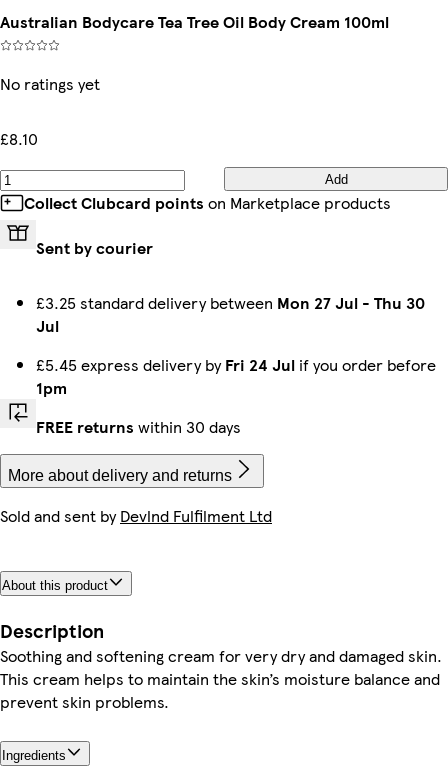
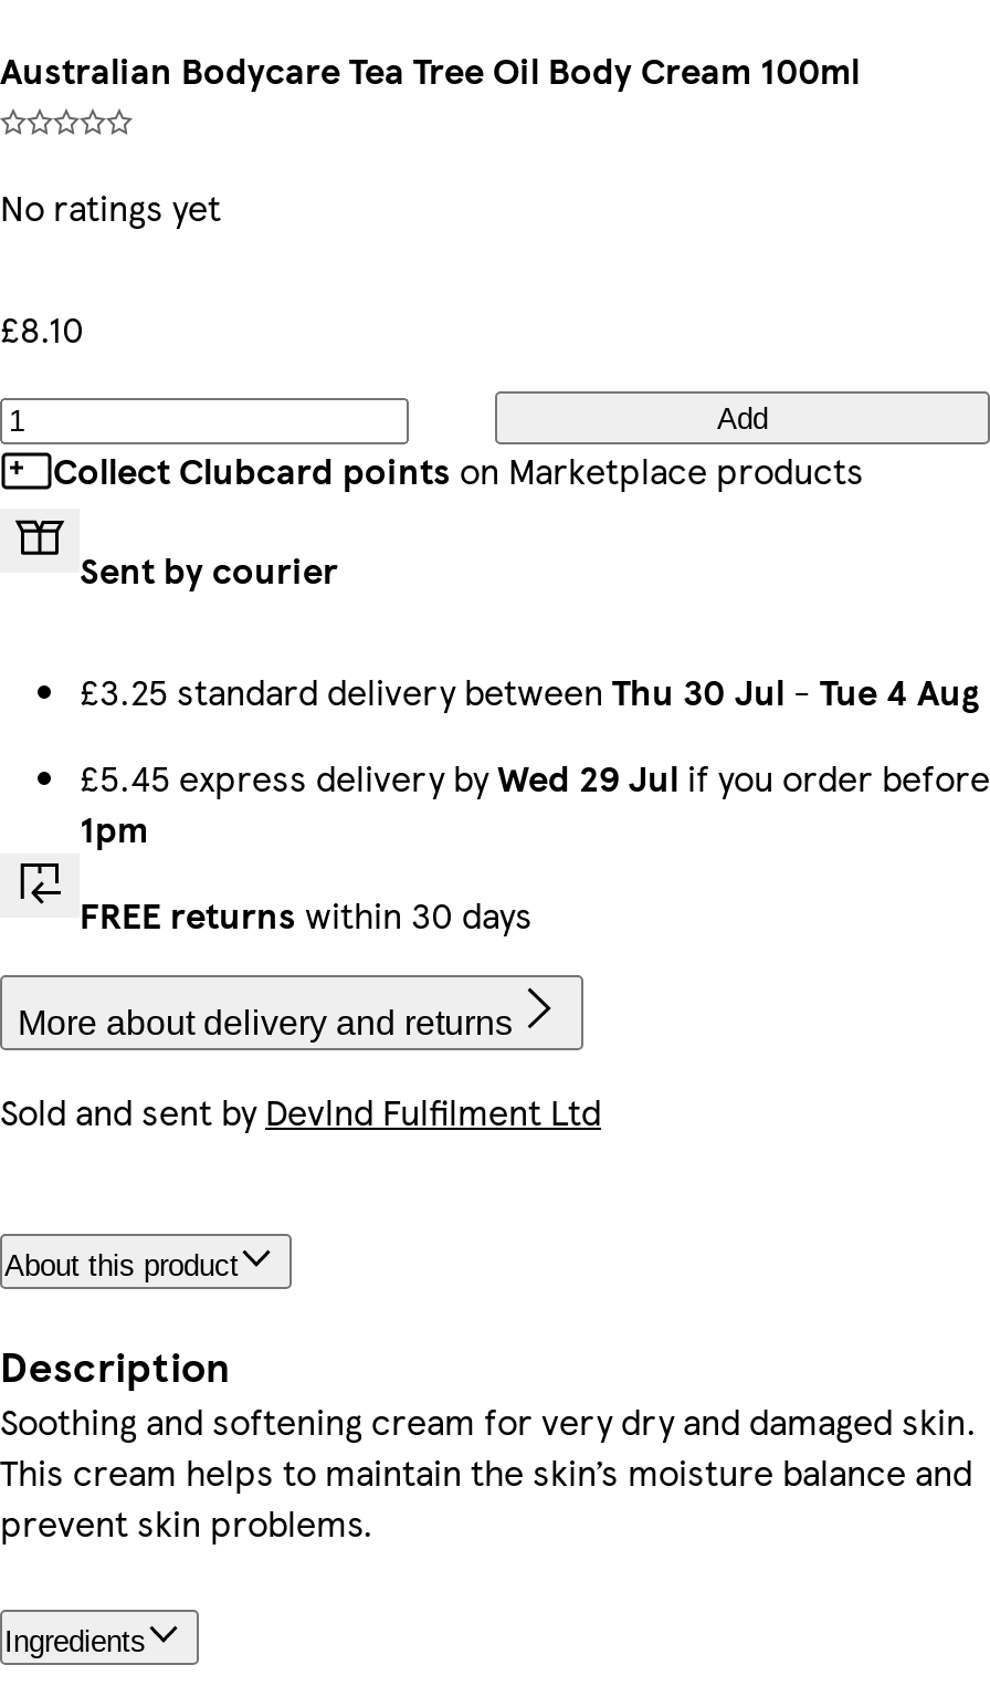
- £3.25 standard delivery between Mon 27 Jul - Thu 30
- Jul
+ £3.25 standard delivery between Thu 30 Jul - Tue 4 Aug

- £5.45 express delivery byFri 24 Jul if you order before
+ £5.45 express delivery byWed 29 Jul if you order before
